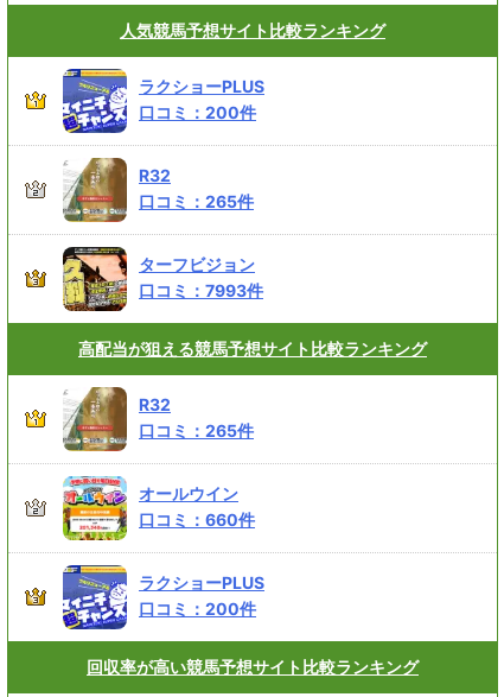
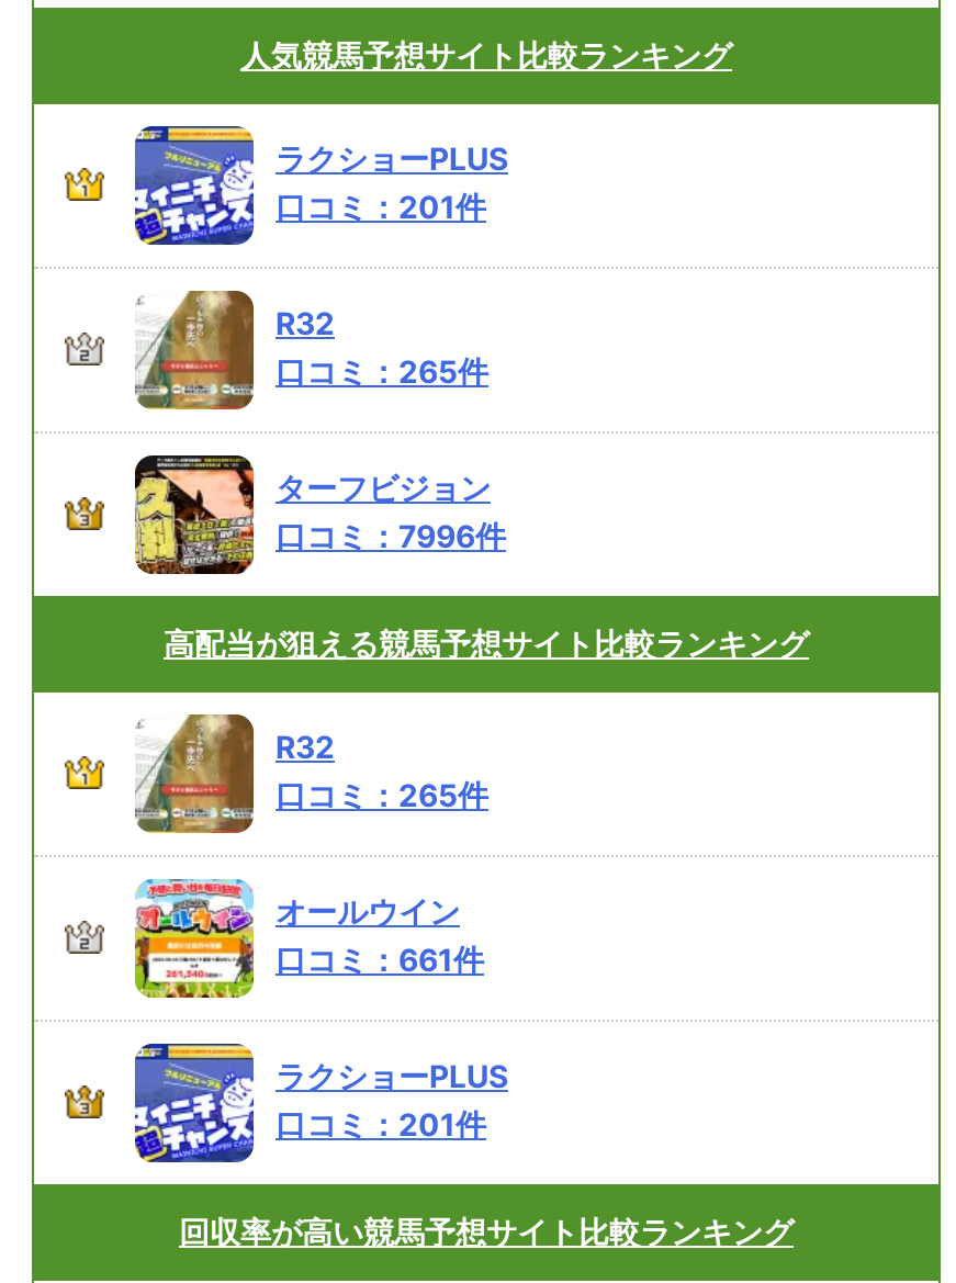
- 口コミ：200件
+ 口コミ：201件

- 口コミ：7993件
+ 口コミ：7996件

- 口コミ：660件
+ 口コミ：661件

- 口コミ：200件
+ 口コミ：201件
